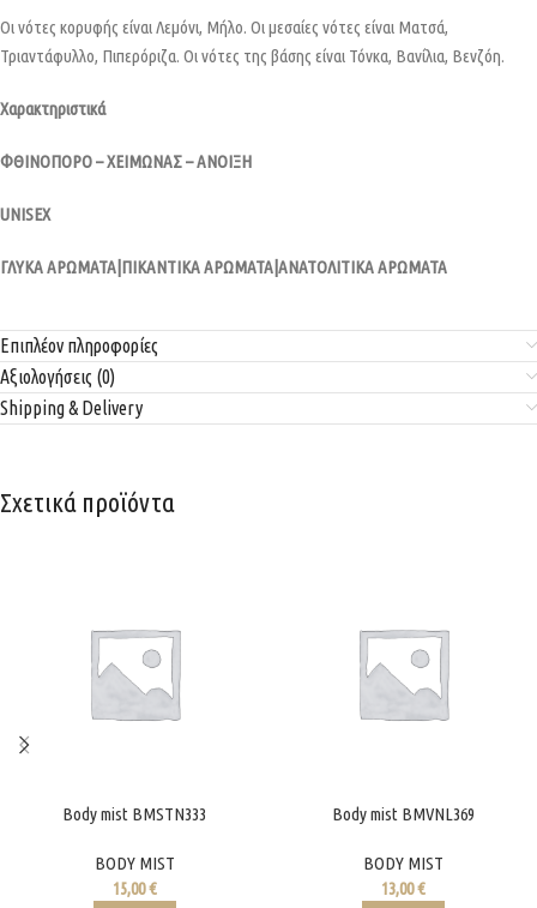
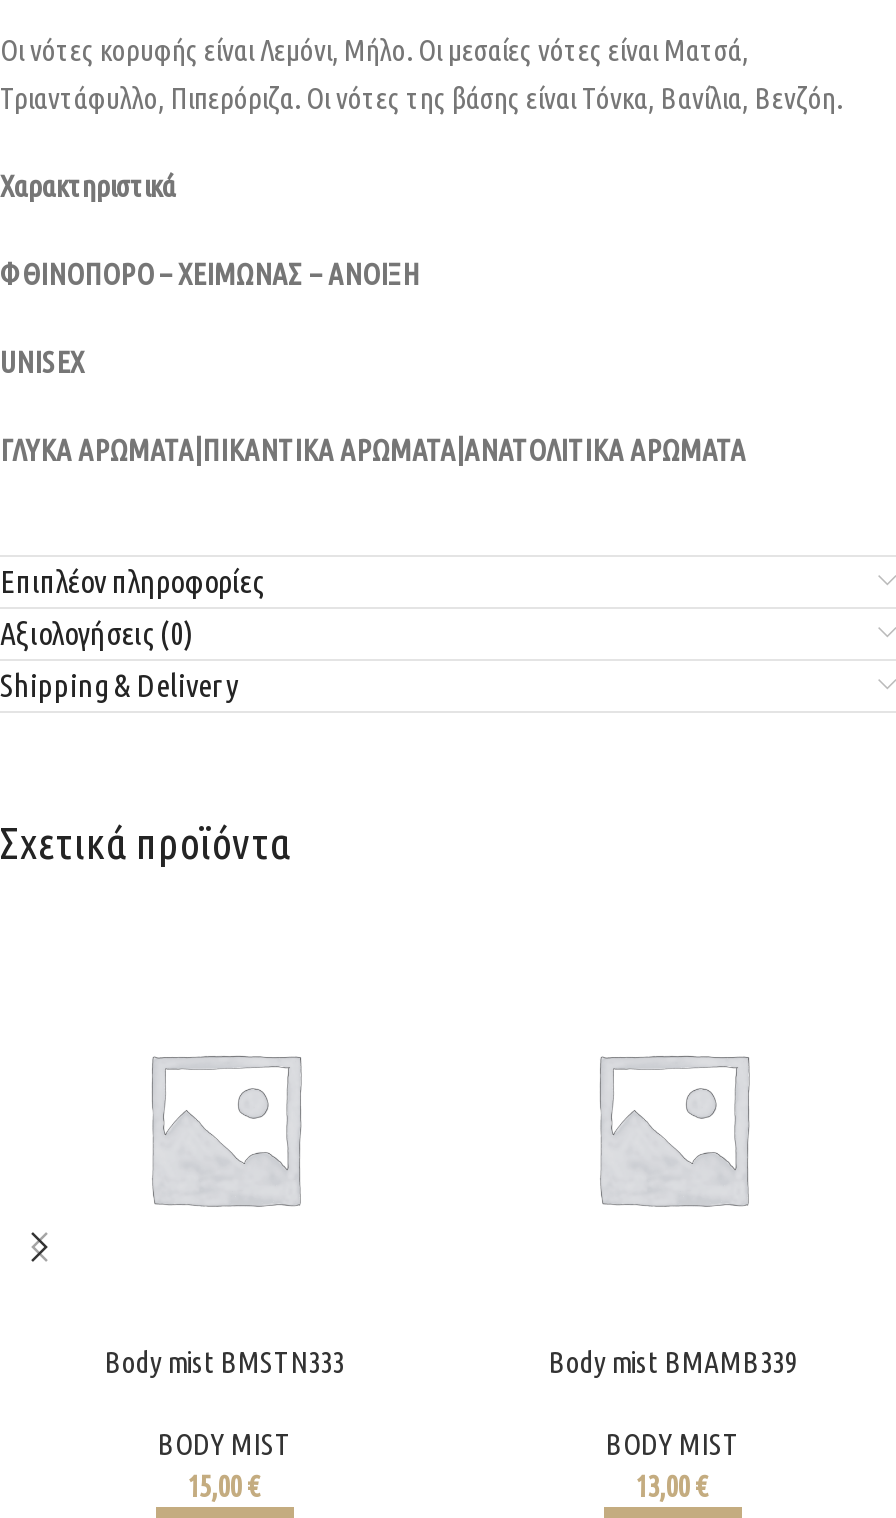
- Body mist BMVNL369
+ Body mist BMAMB339
